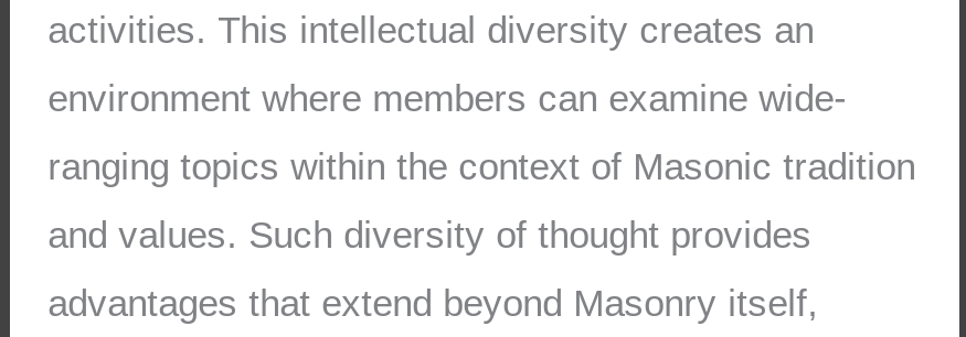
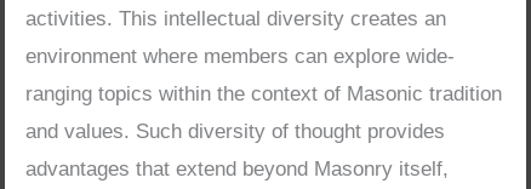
- environment where members can examine wide-
+ environment where members can explore wide-
